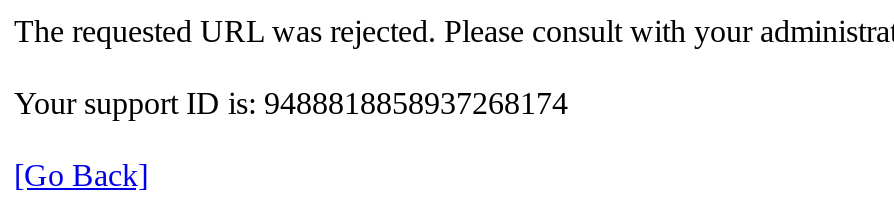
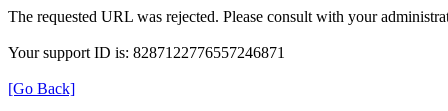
- Your support ID is: 9488818858937268174
+ Your support ID is: 8287122776557246871
